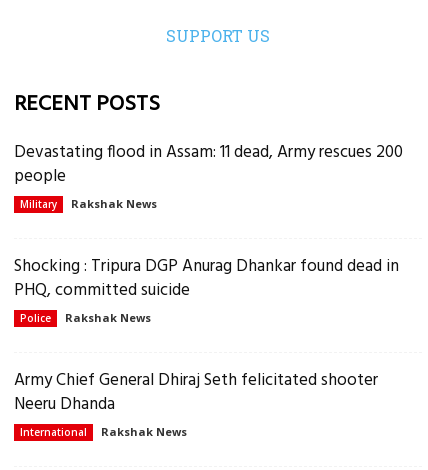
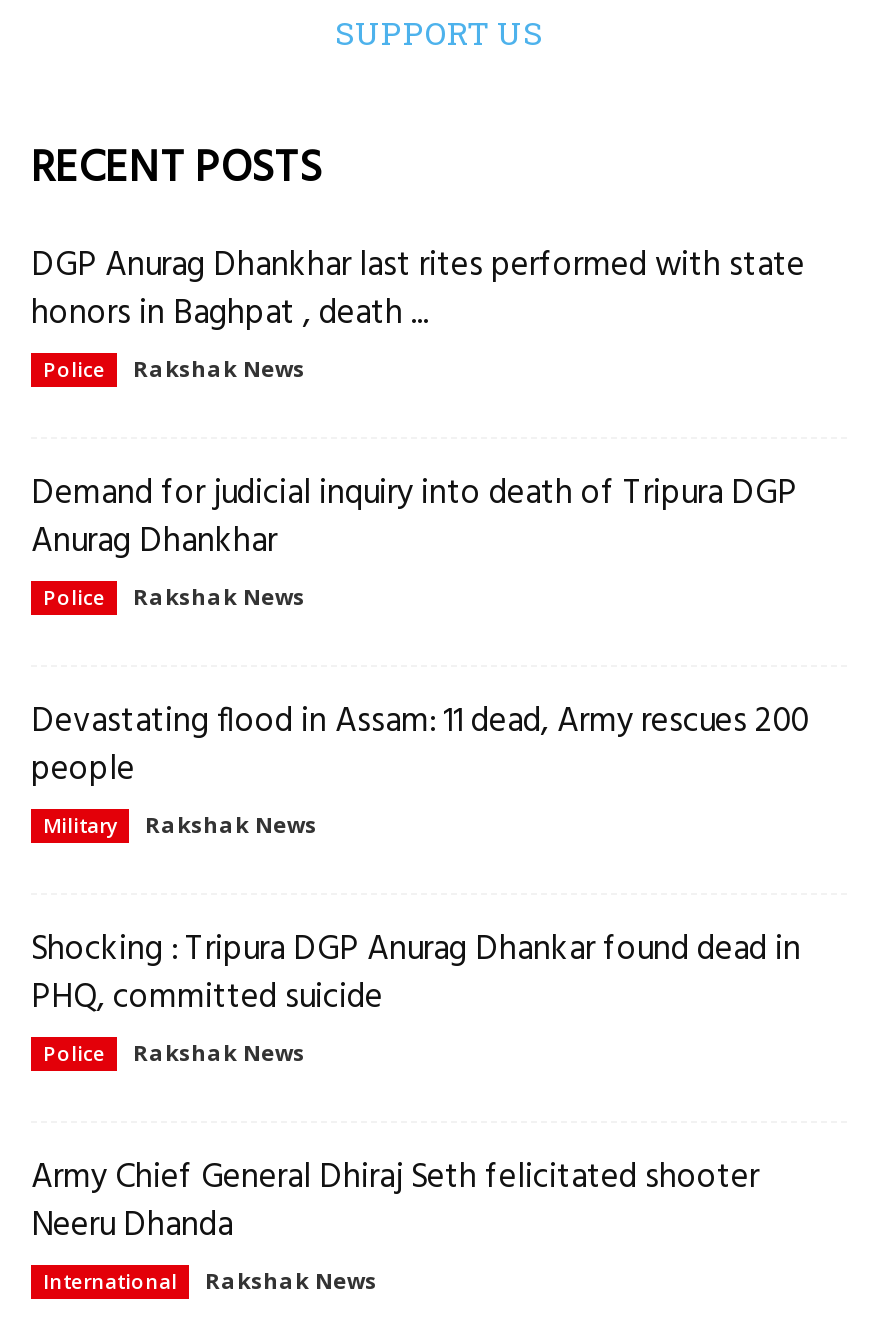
+ DGP Anurag Dhankhar last rites performed with state
+ honors in Baghpat , death ...
+ Police
+ Rakshak News
+ Demand for judicial inquiry into death of Tripura DGP
+ Anurag Dhankhar
+ Police
+ Rakshak News
